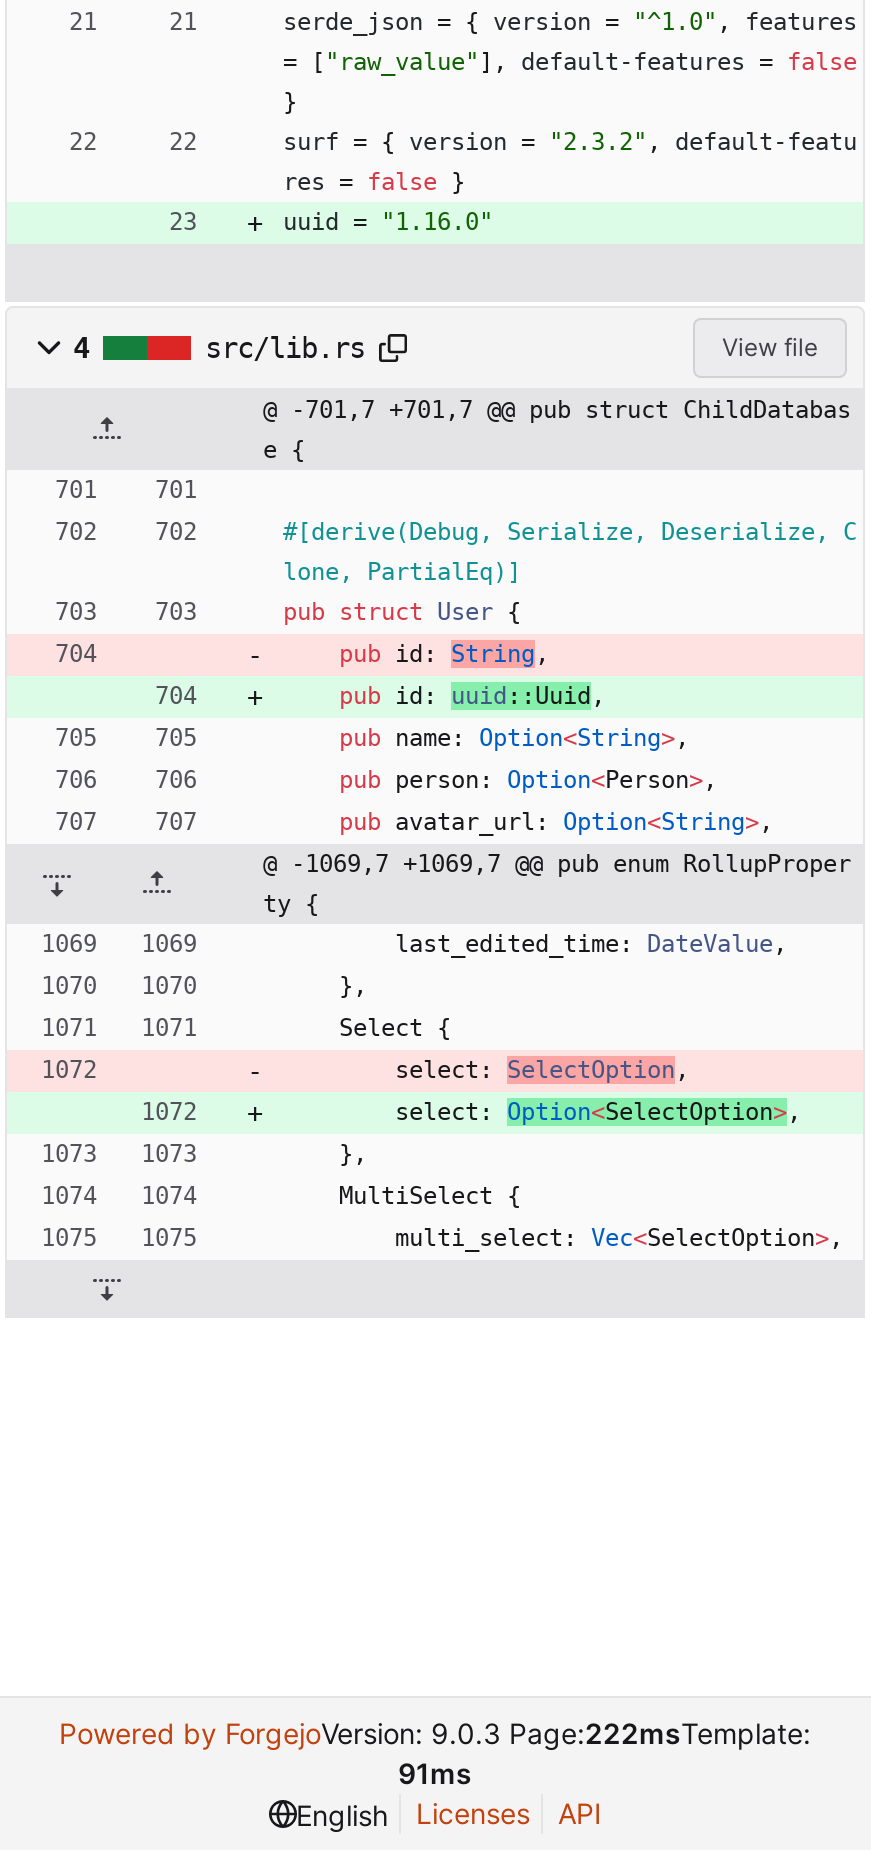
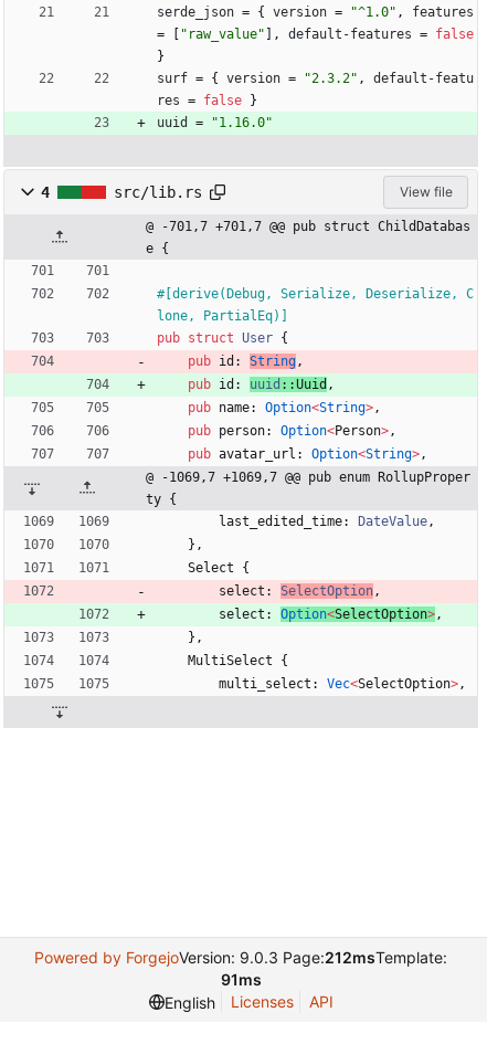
- Powered by ForgejoVersion: 9.0.3 Page:222msTemplate:
+ Powered by ForgejoVersion: 9.0.3 Page:212msTemplate:
